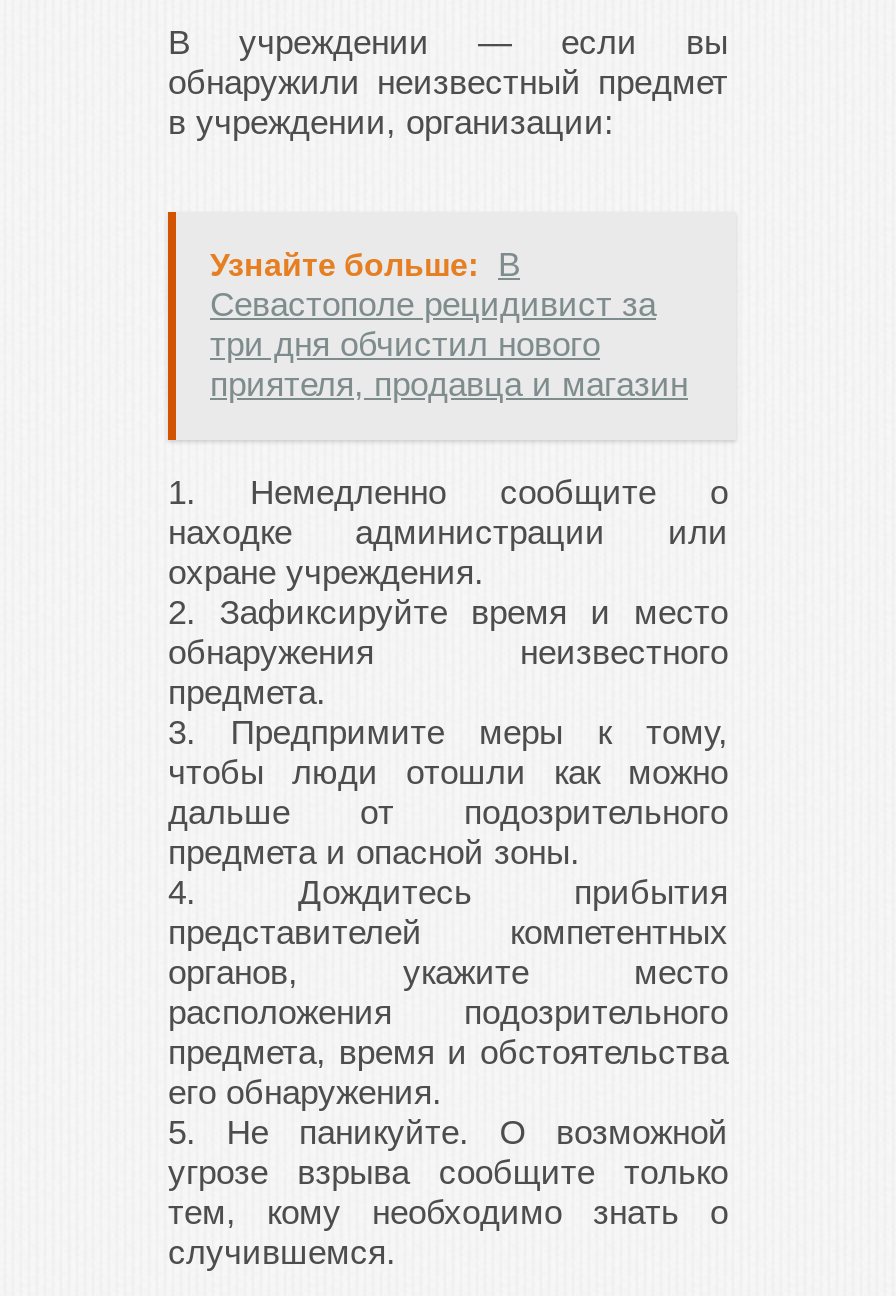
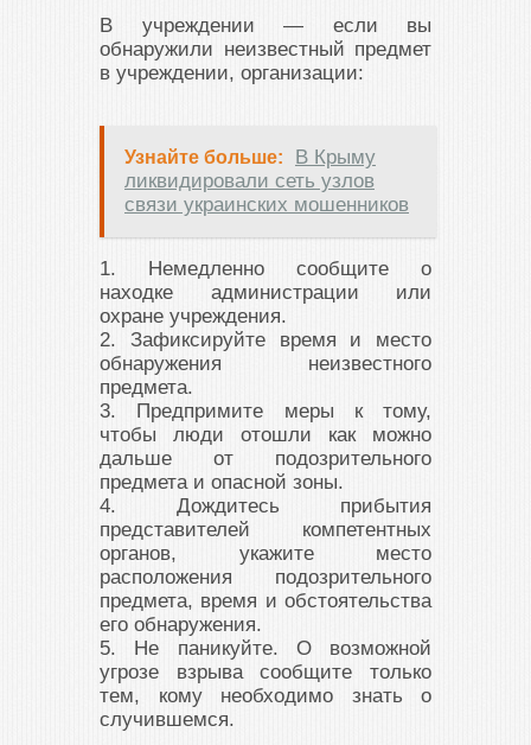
- Узнайте больше: В
- Севастополе рецидивист за
- три дня обчистил нового
- приятеля, продавца и магазин
+ Узнайте больше: В Крыму
+ ликвидировали сеть узлов
+ связи украинских мошенников
